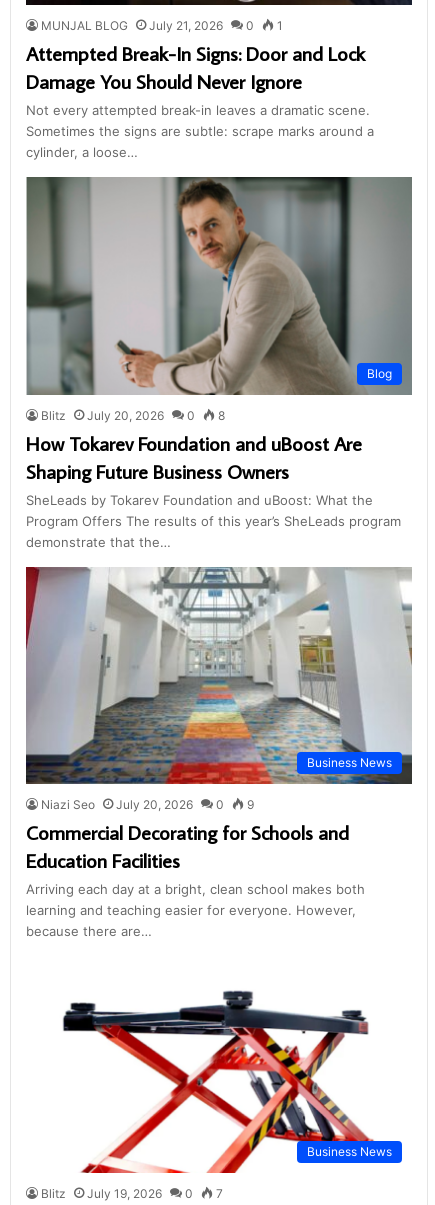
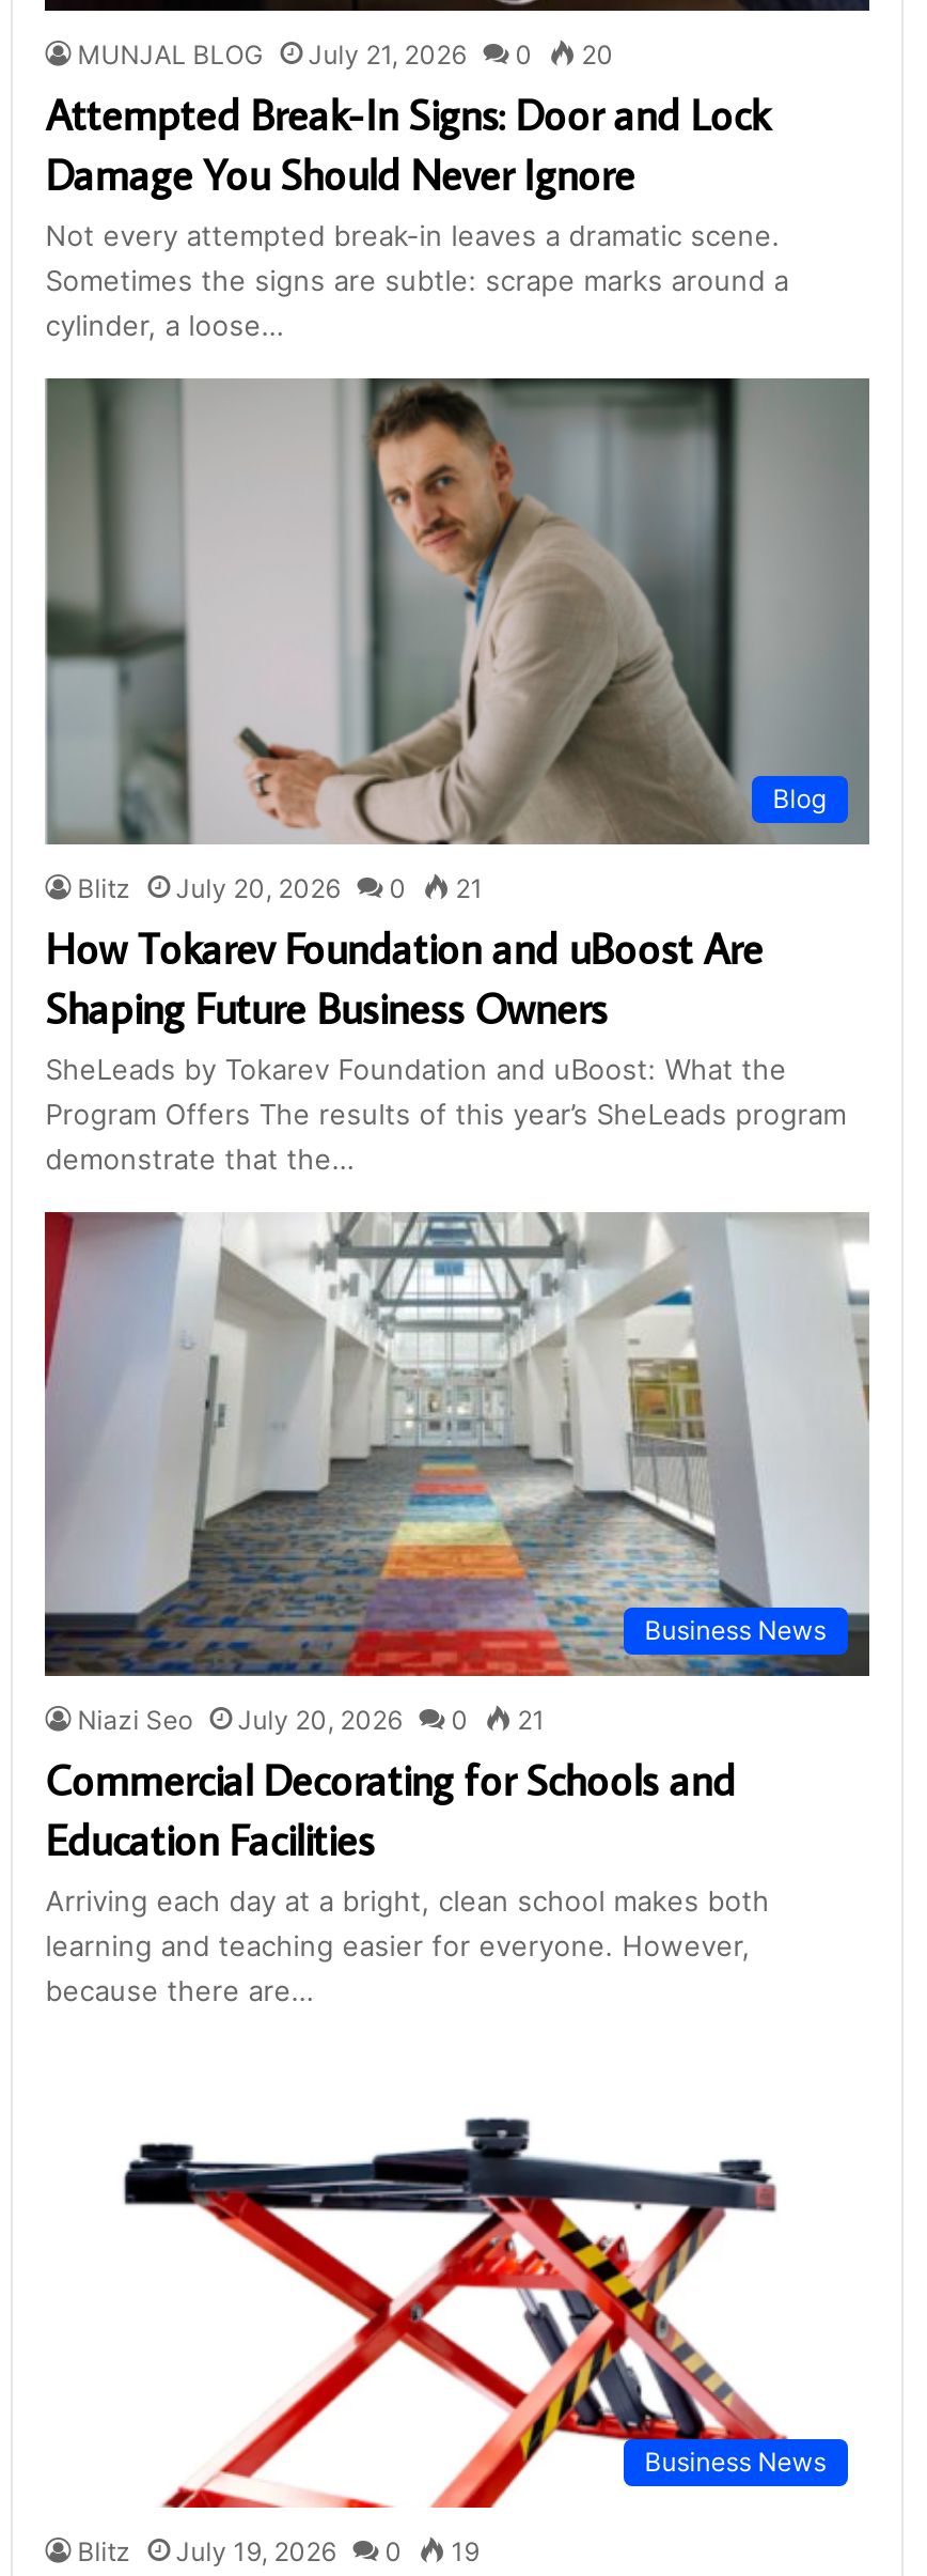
- MUNJAL BLOG July 21, 2026 0 1
+ MUNJAL BLOG July 21, 2026 0 20

- Blitz July 20, 2026 0 8
+ Blitz July 20, 2026 0 21

- Niazi Seo July 20, 2026 0 9
+ Niazi Seo July 20, 2026 0 21

- Blitz July 19, 2026 0 7
+ Blitz July 19, 2026 0 19
